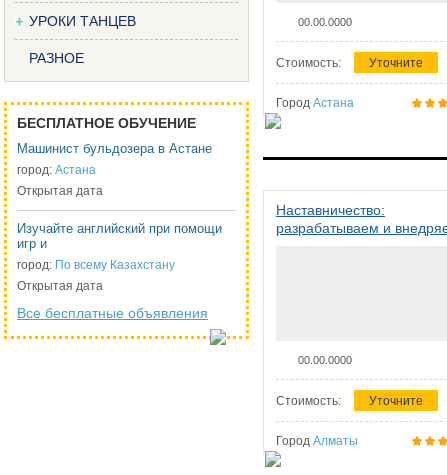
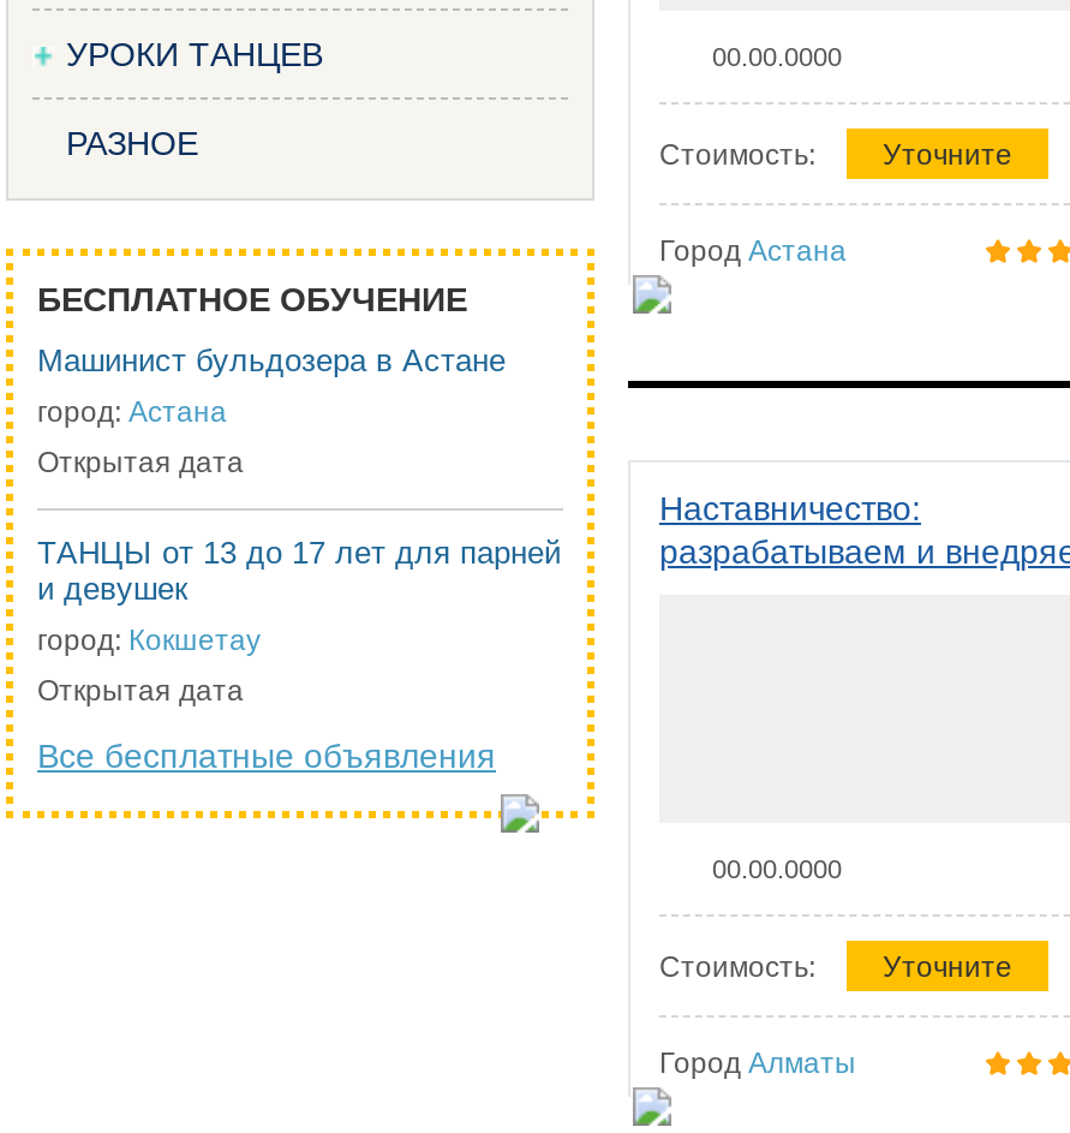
- Изучайте английский при помощи
- игр и
+ ТАНЦЫ от 13 до 17 лет для парней
+ и девушек

- город: По всему Казахстану
+ город: Кокшетау
